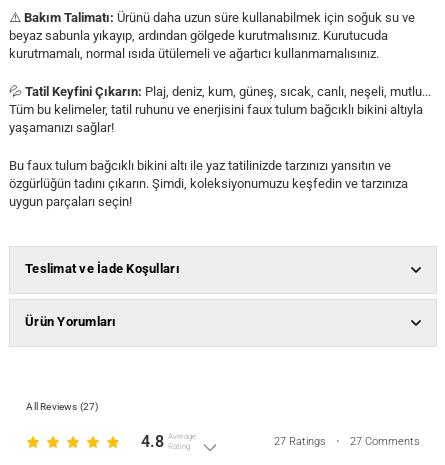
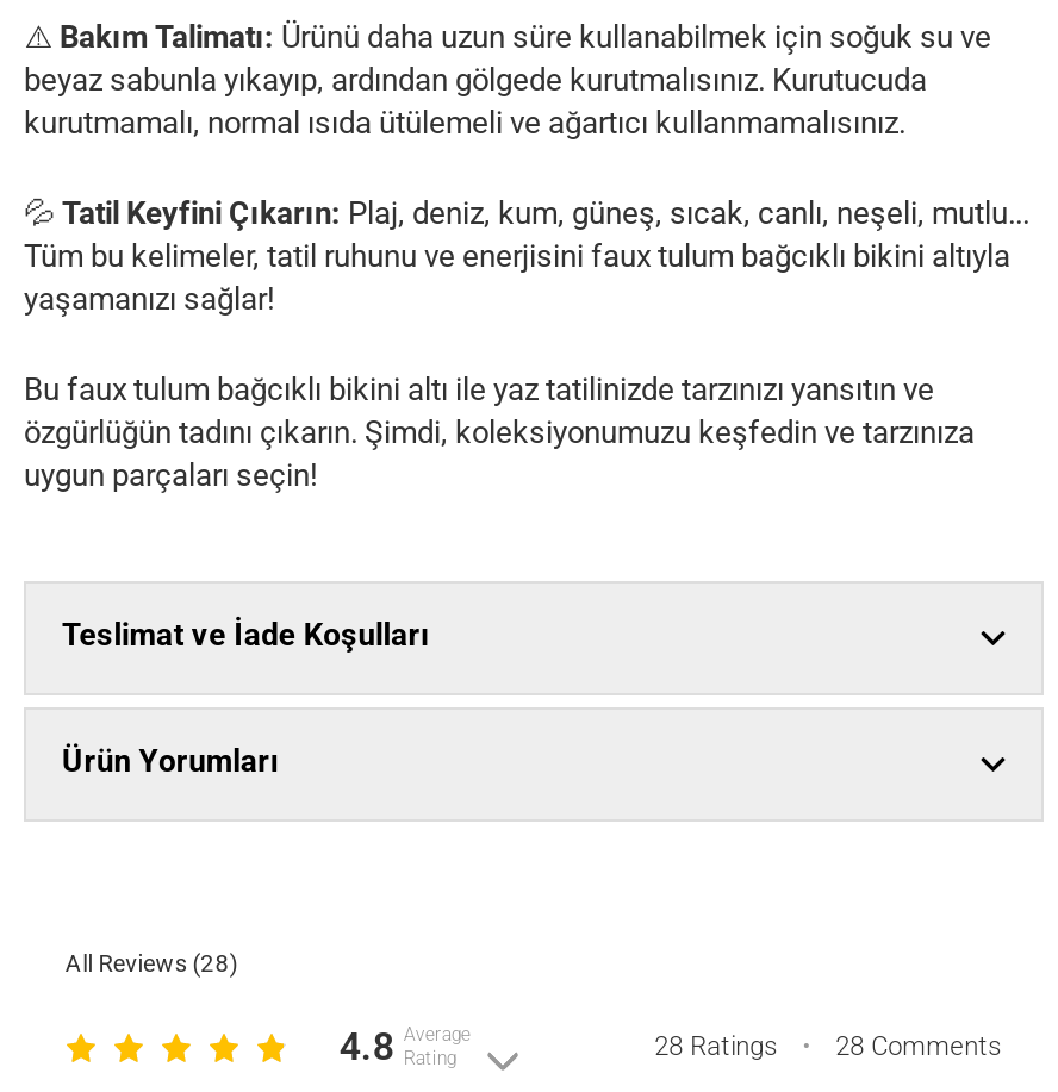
- All Reviews (27)
+ All Reviews (28)

- 27 Ratings
+ 28 Ratings

- 27 Comments
+ 28 Comments
